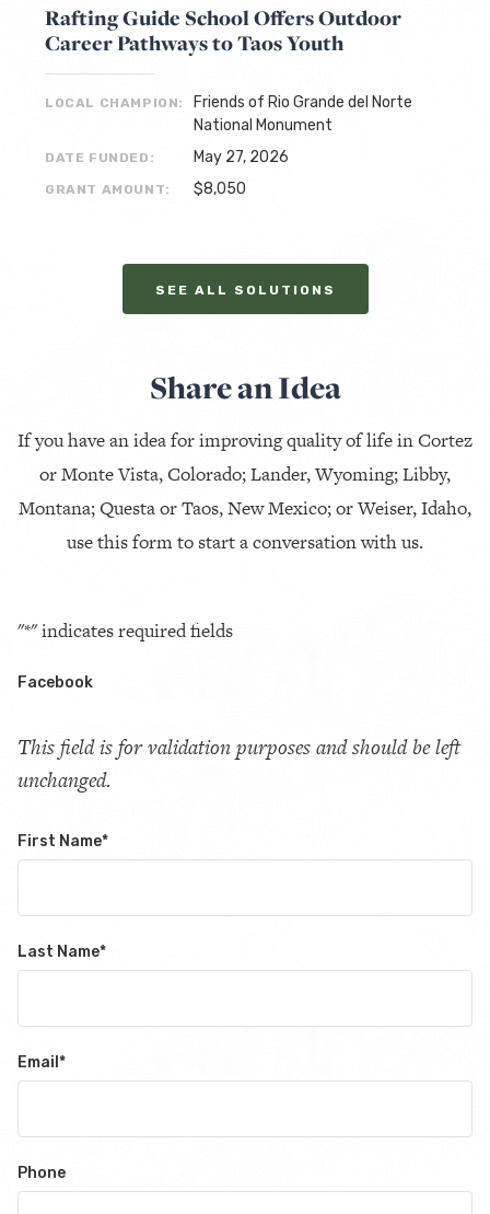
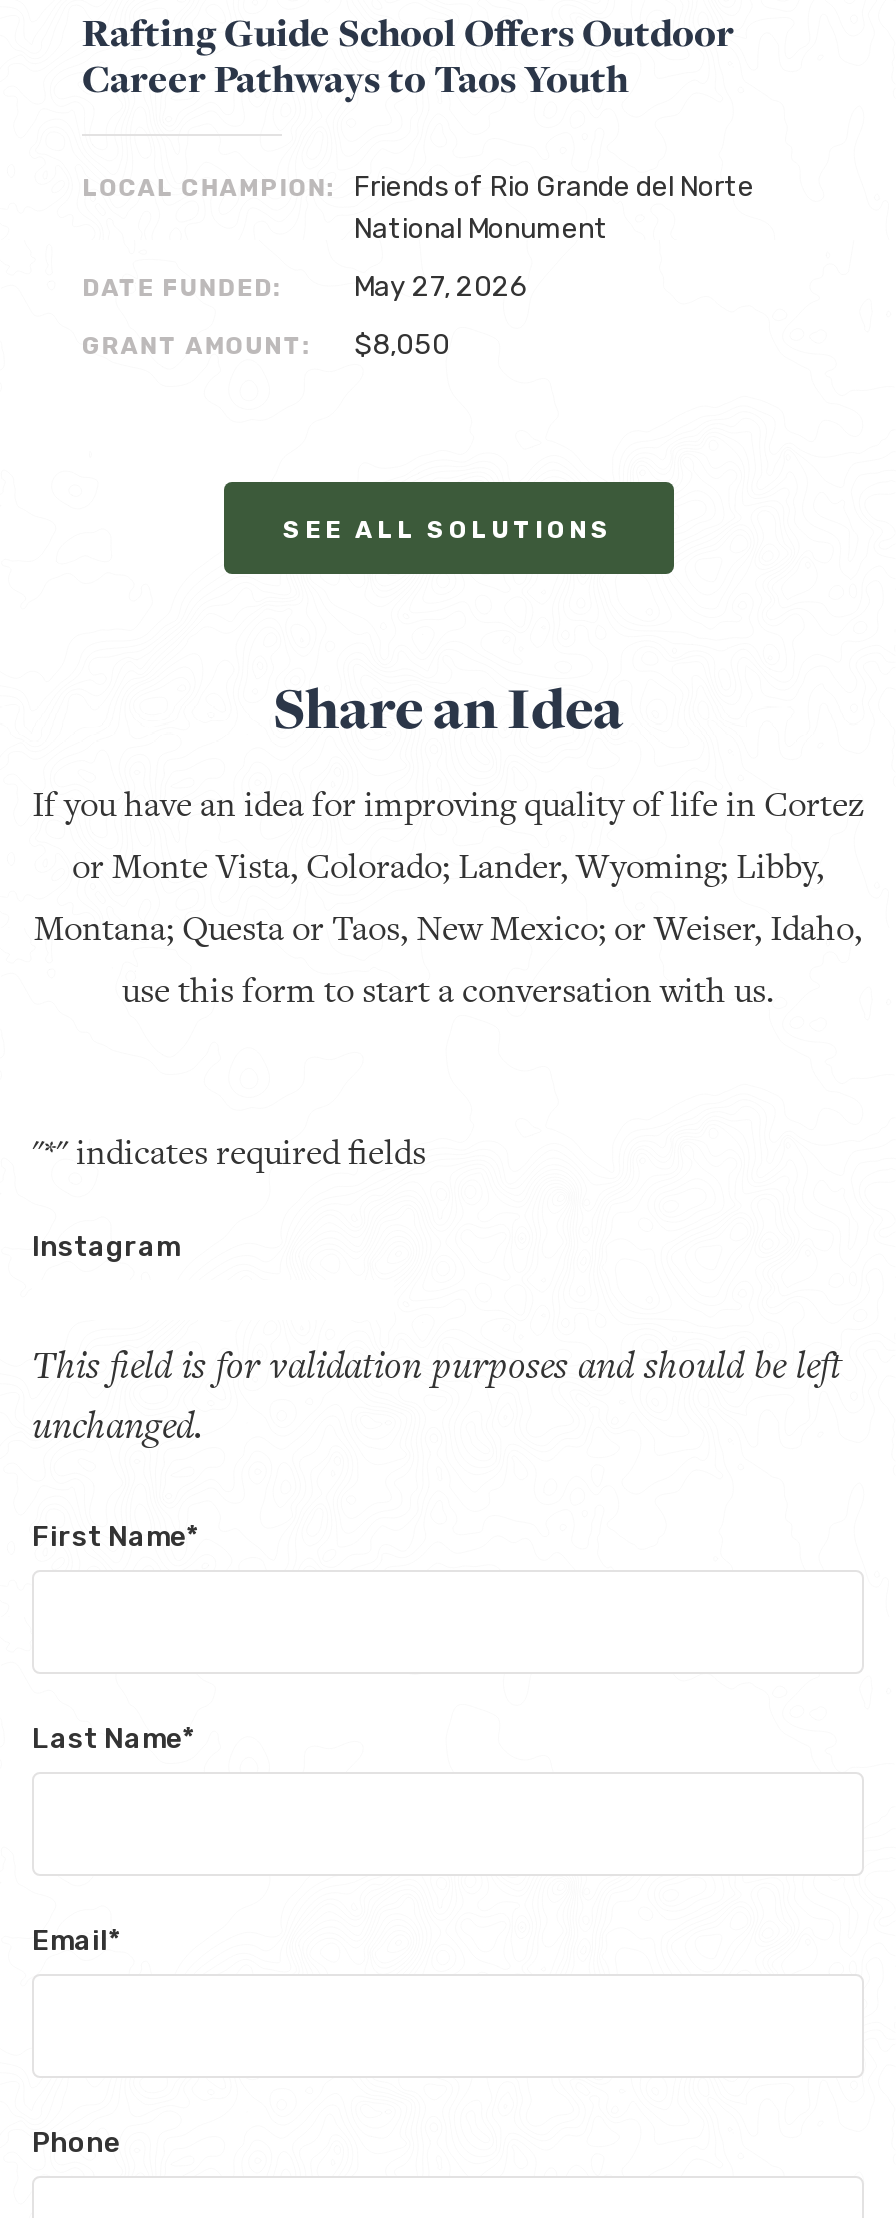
- Facebook
+ Instagram
